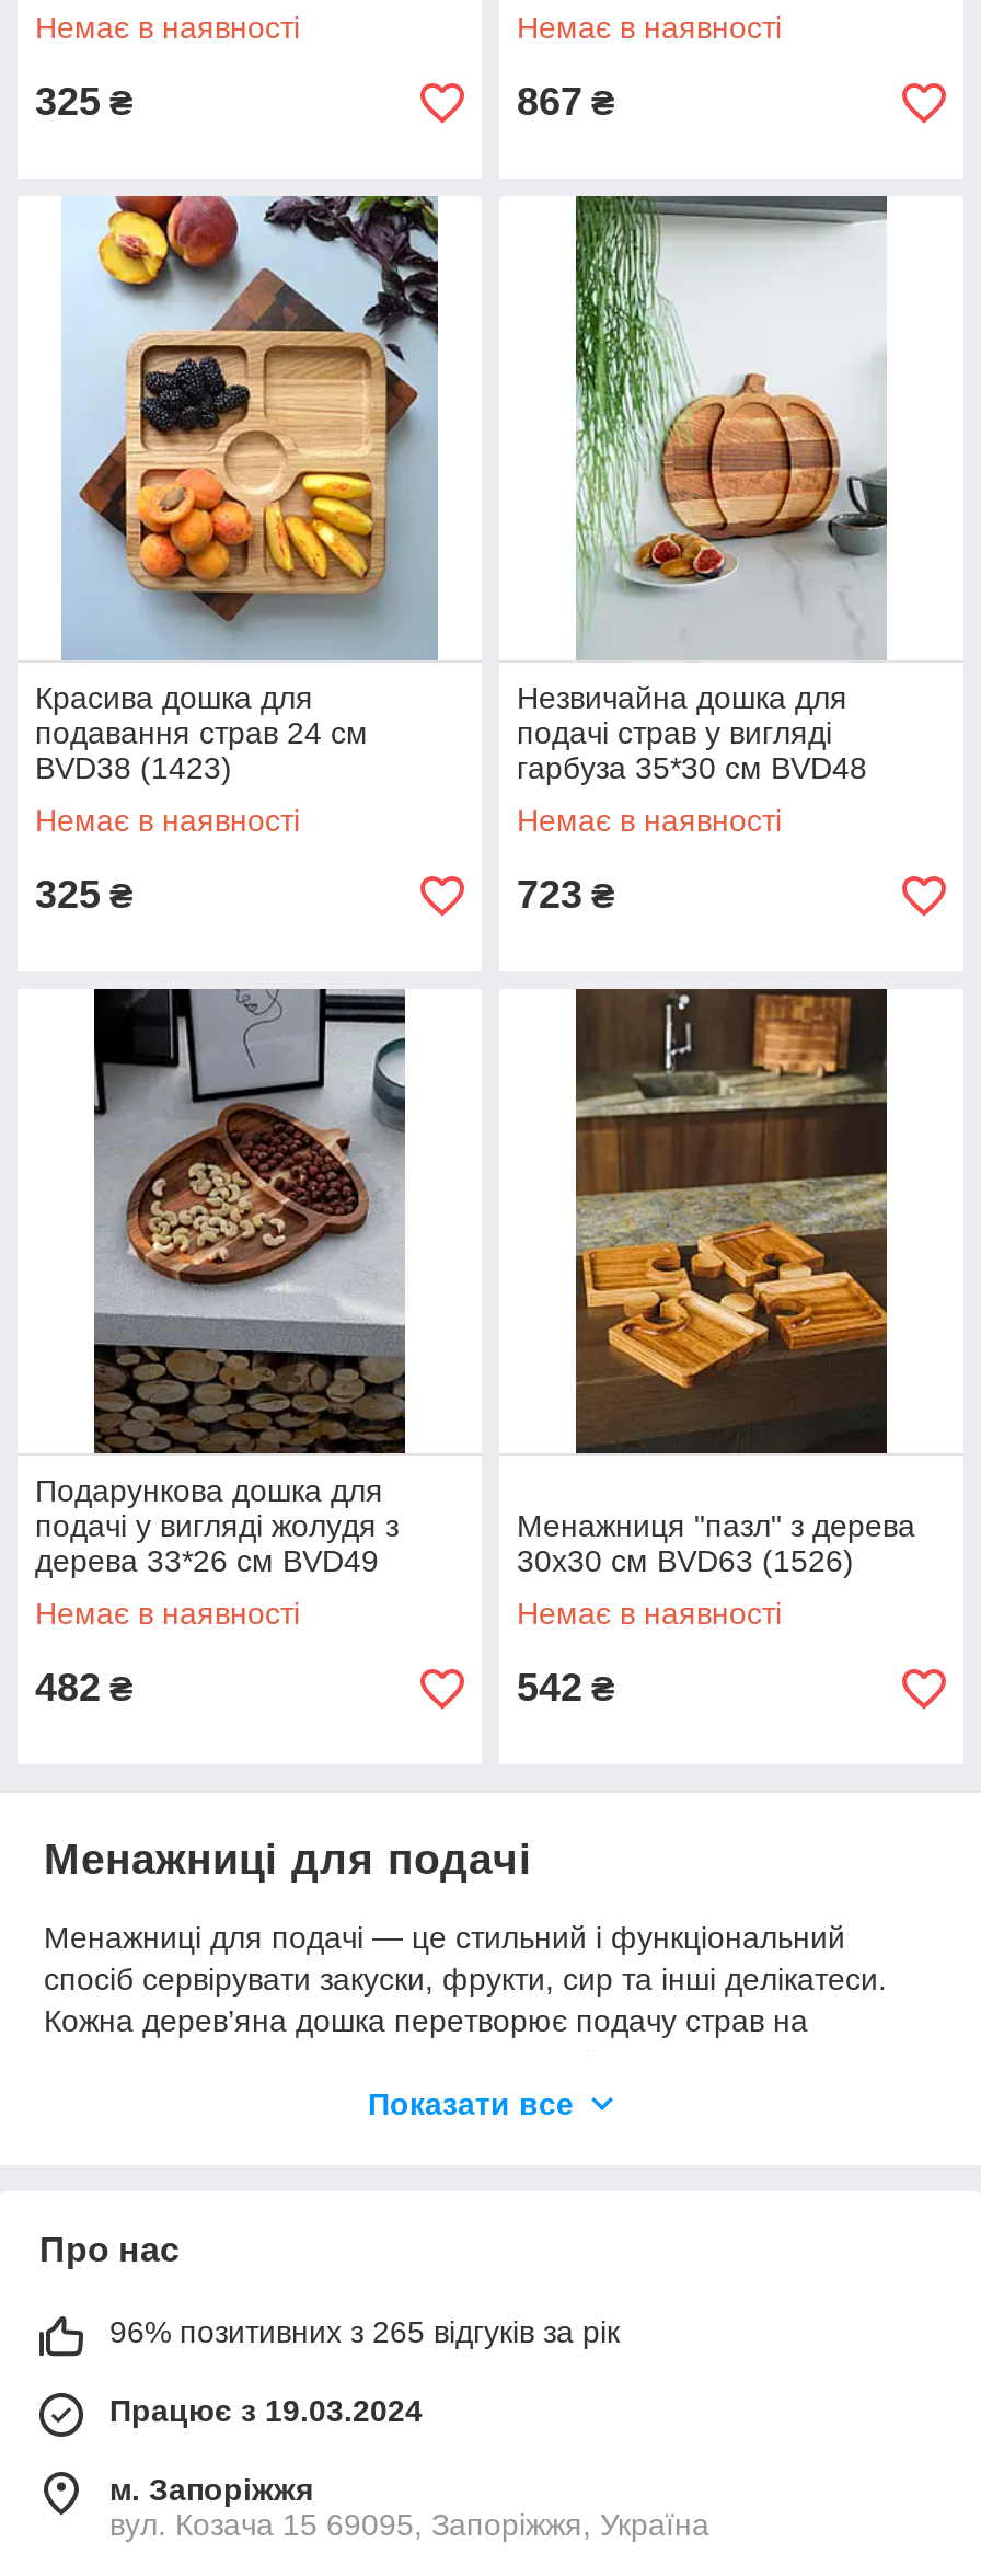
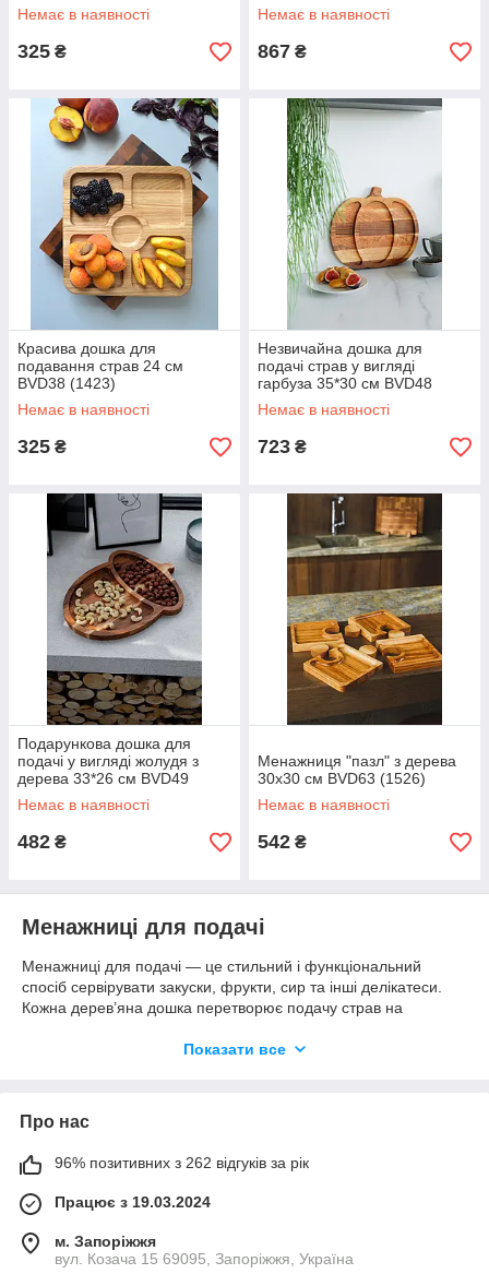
- 96% позитивних з 265 відгуків за рік
+ 96% позитивних з 262 відгуків за рік
